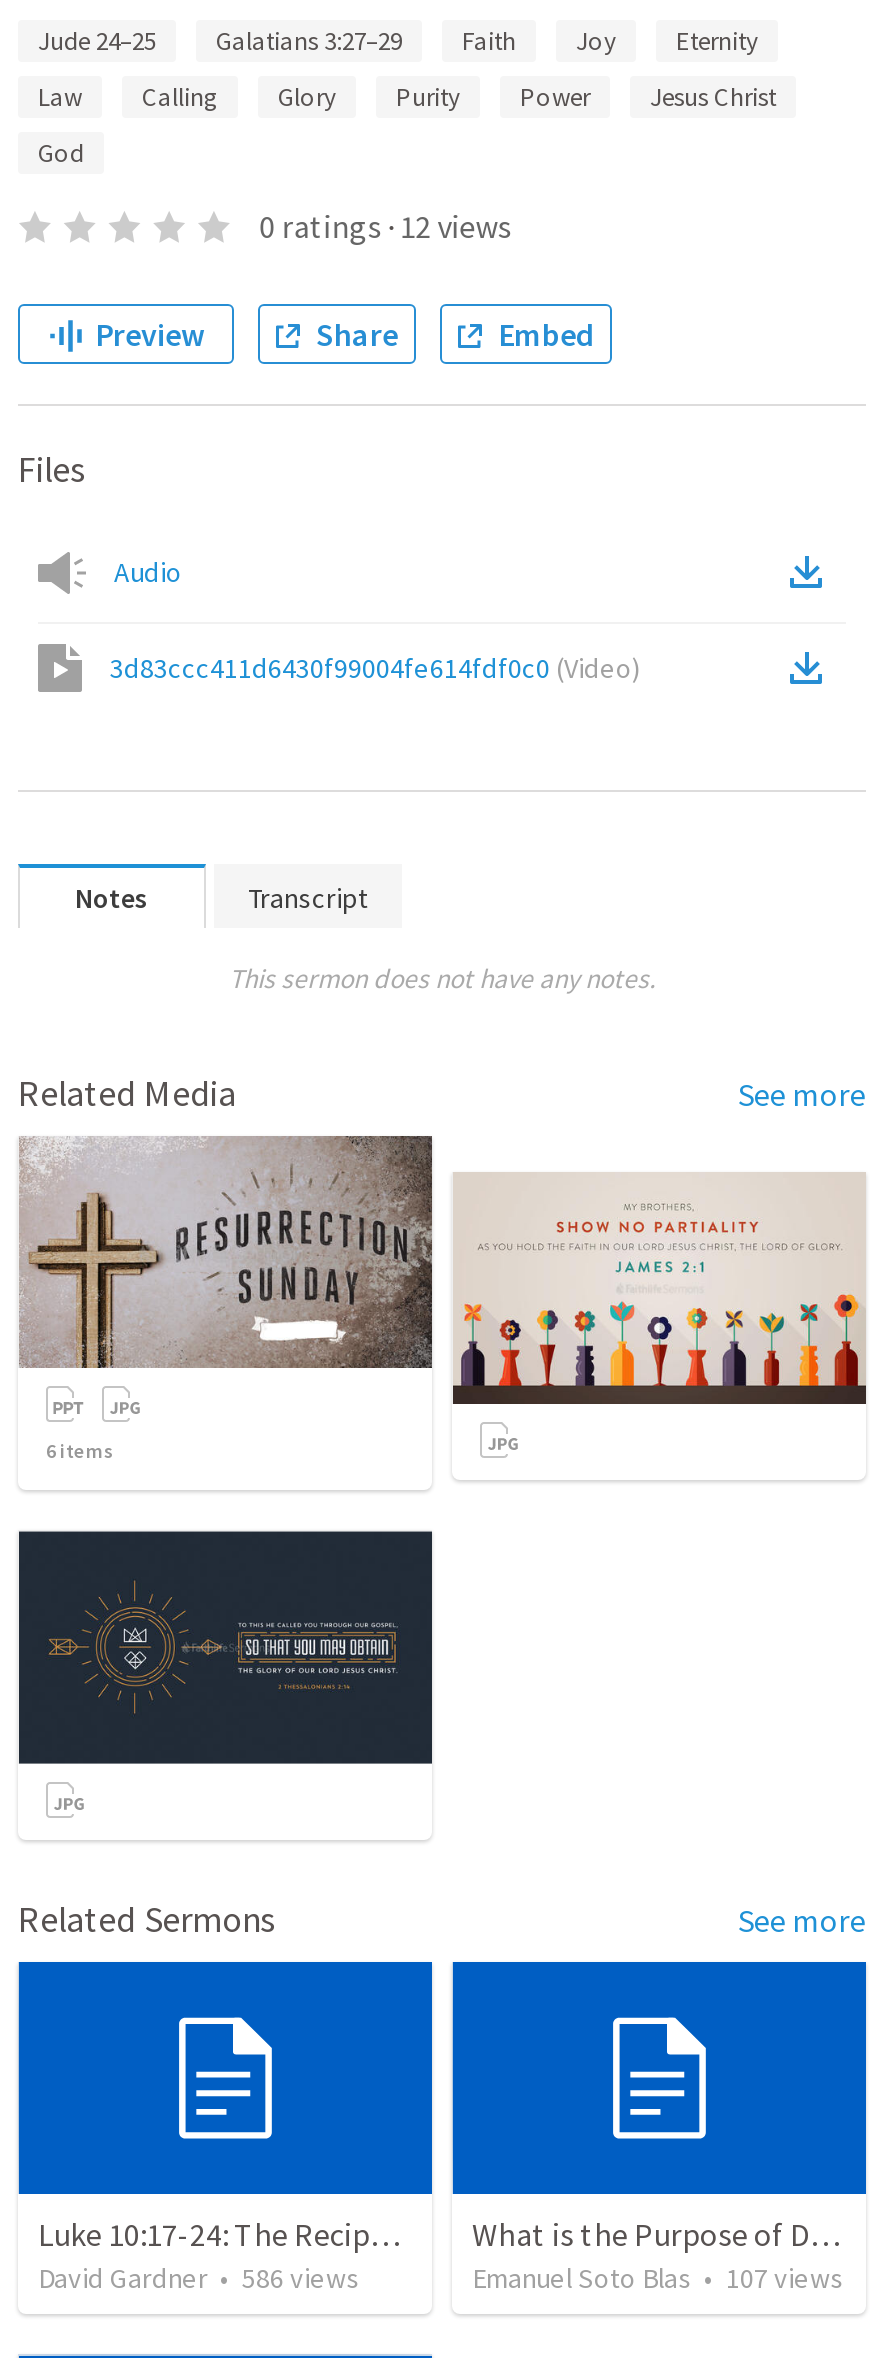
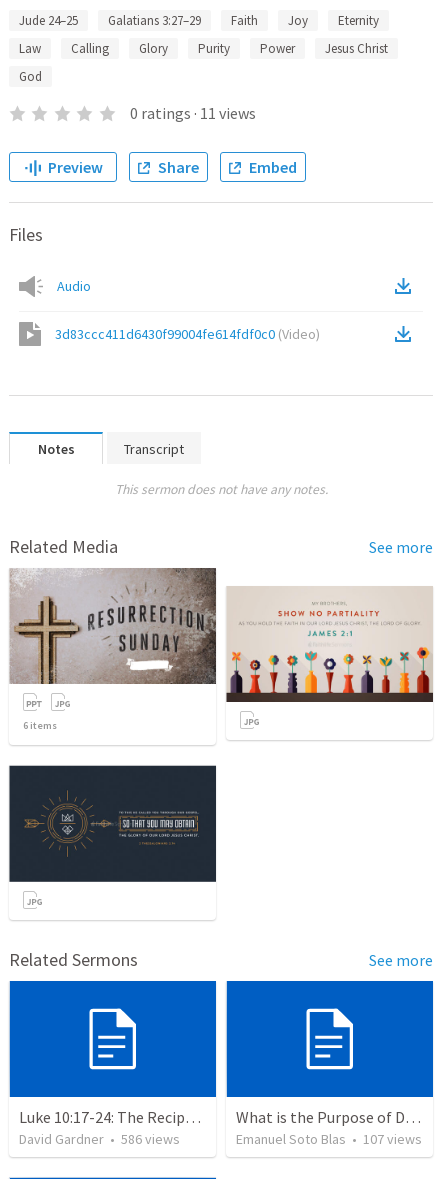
- 0 ratings · 12 views
+ 0 ratings · 11 views
